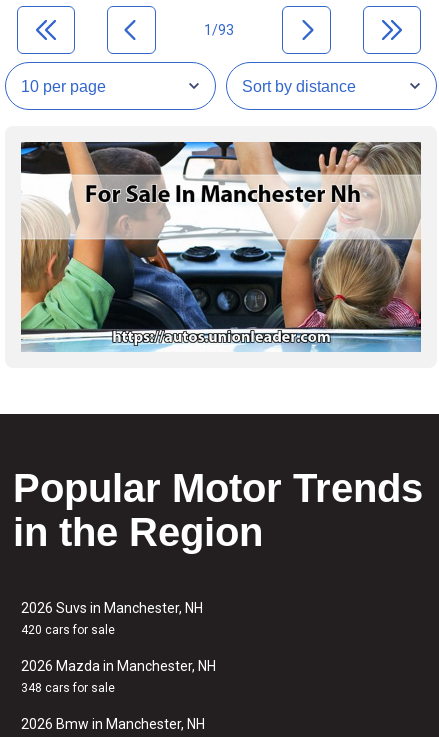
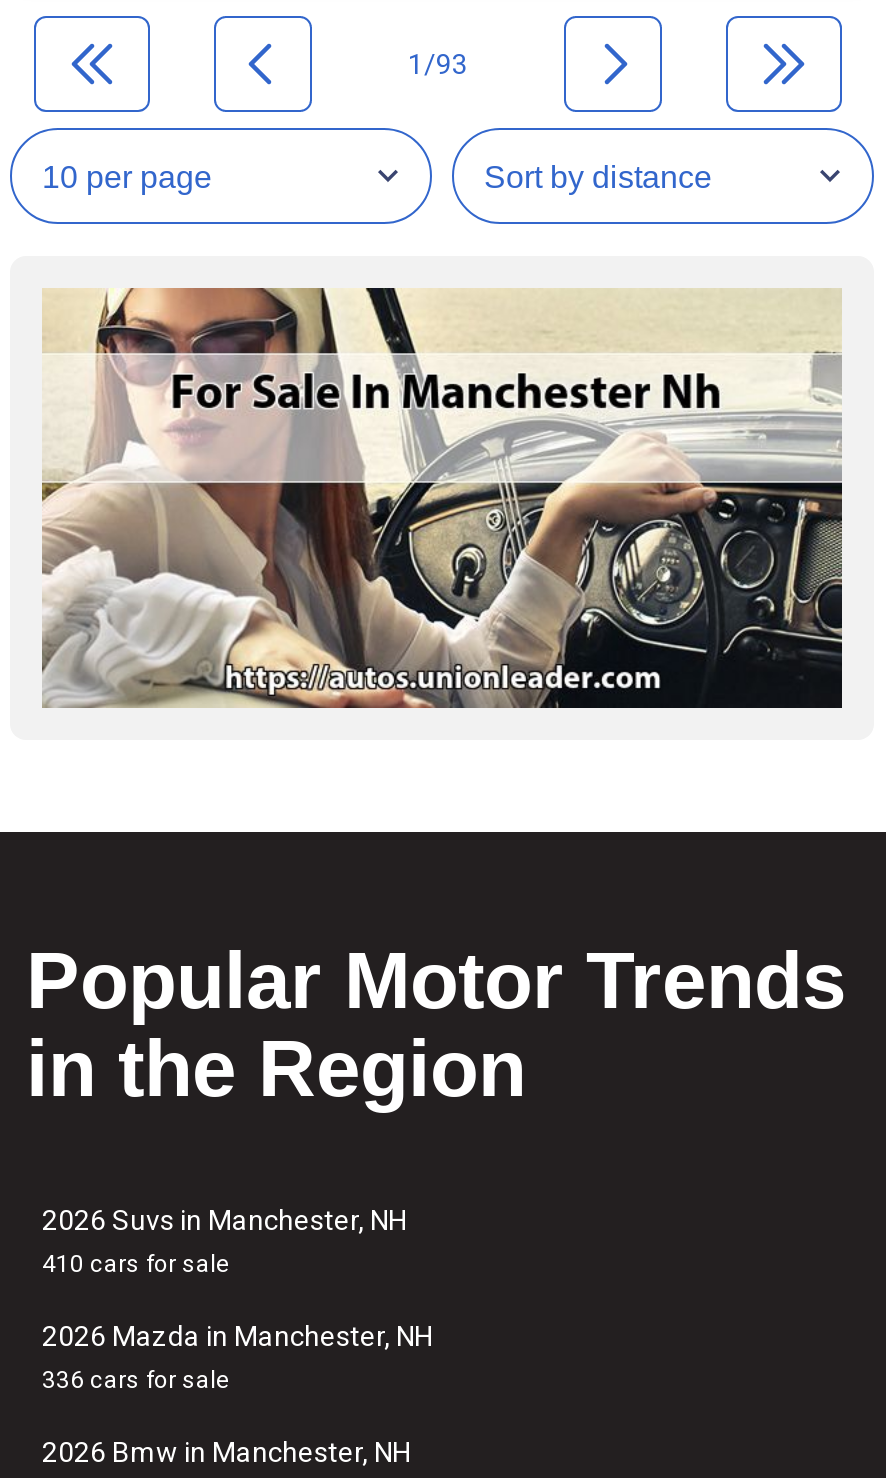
- [image]
+ [image]

- 420 cars for sale
+ 410 cars for sale

- 348 cars for sale
+ 336 cars for sale
